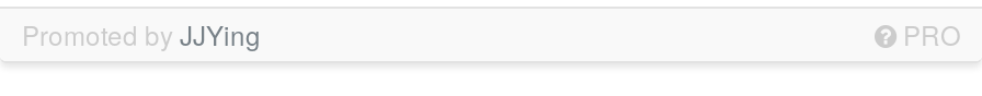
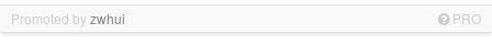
- Promoted by JJYing
+ Promoted by zwhui
